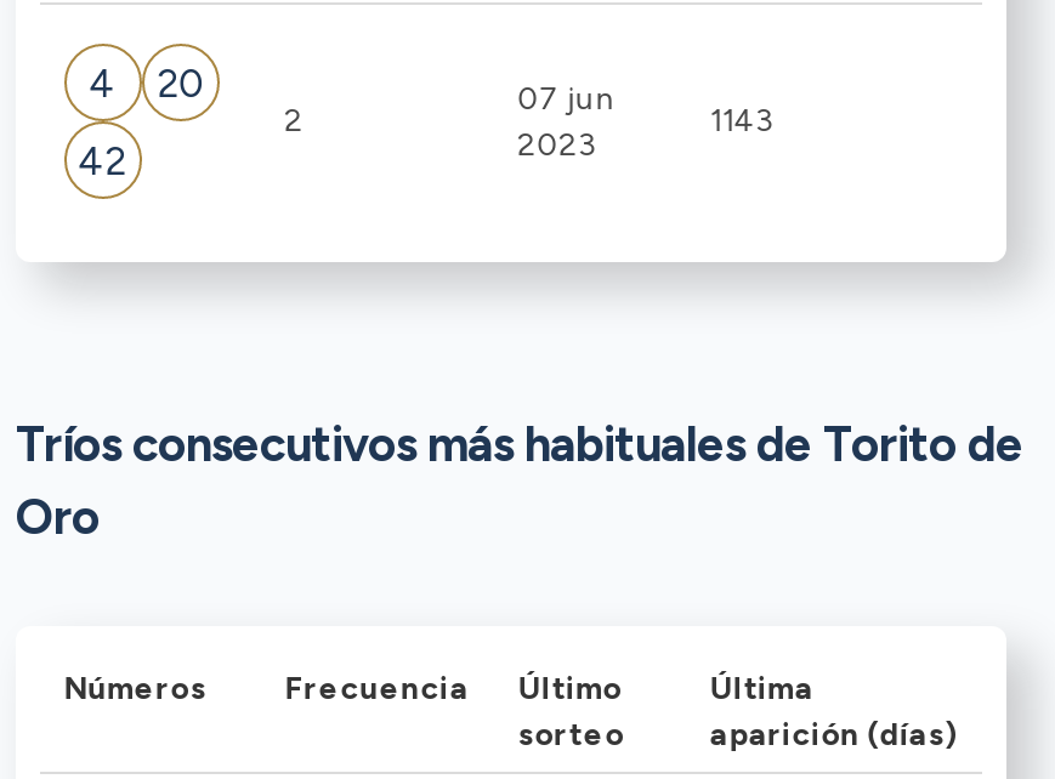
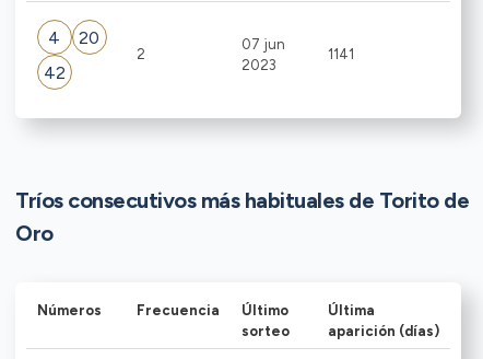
- 1143
+ 1141
